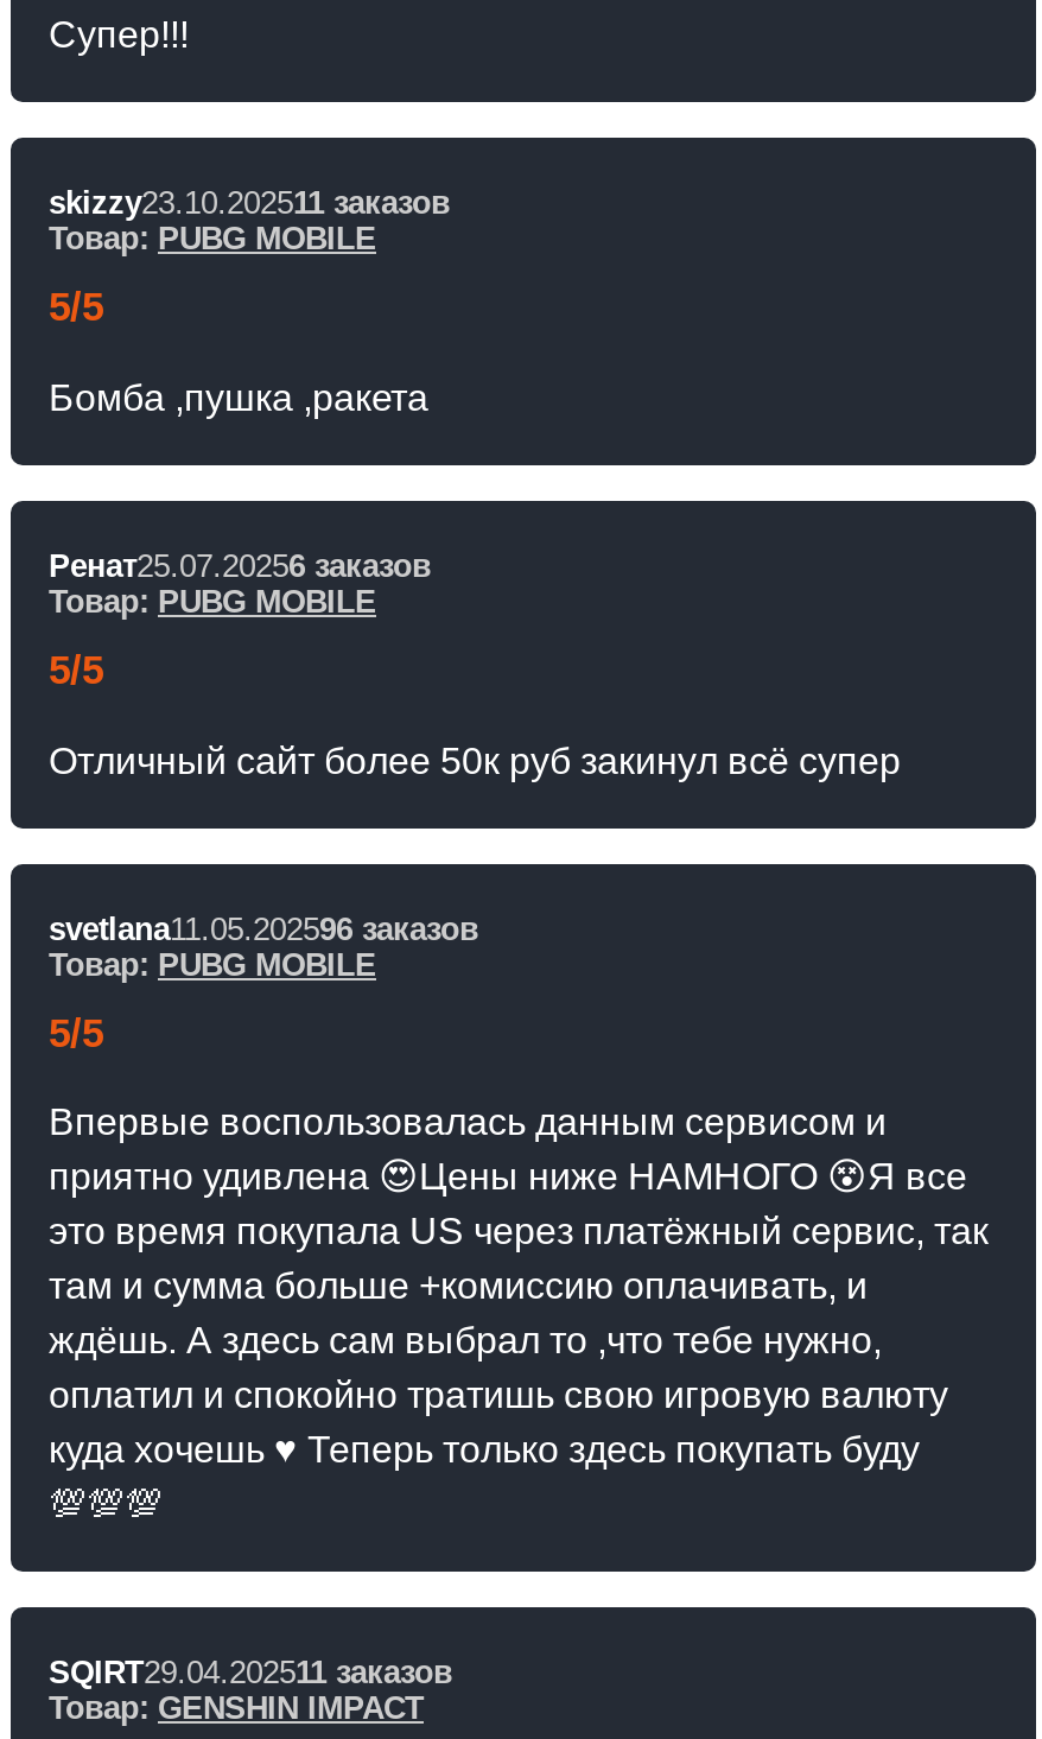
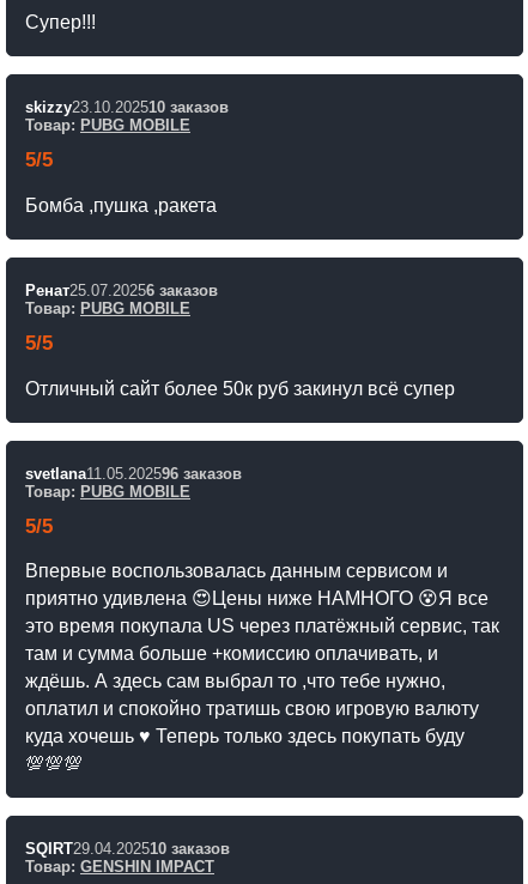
- skizzy23.10.202511 заказов
+ skizzy23.10.202510 заказов

- SQIRT29.04.202511 заказов
+ SQIRT29.04.202510 заказов
